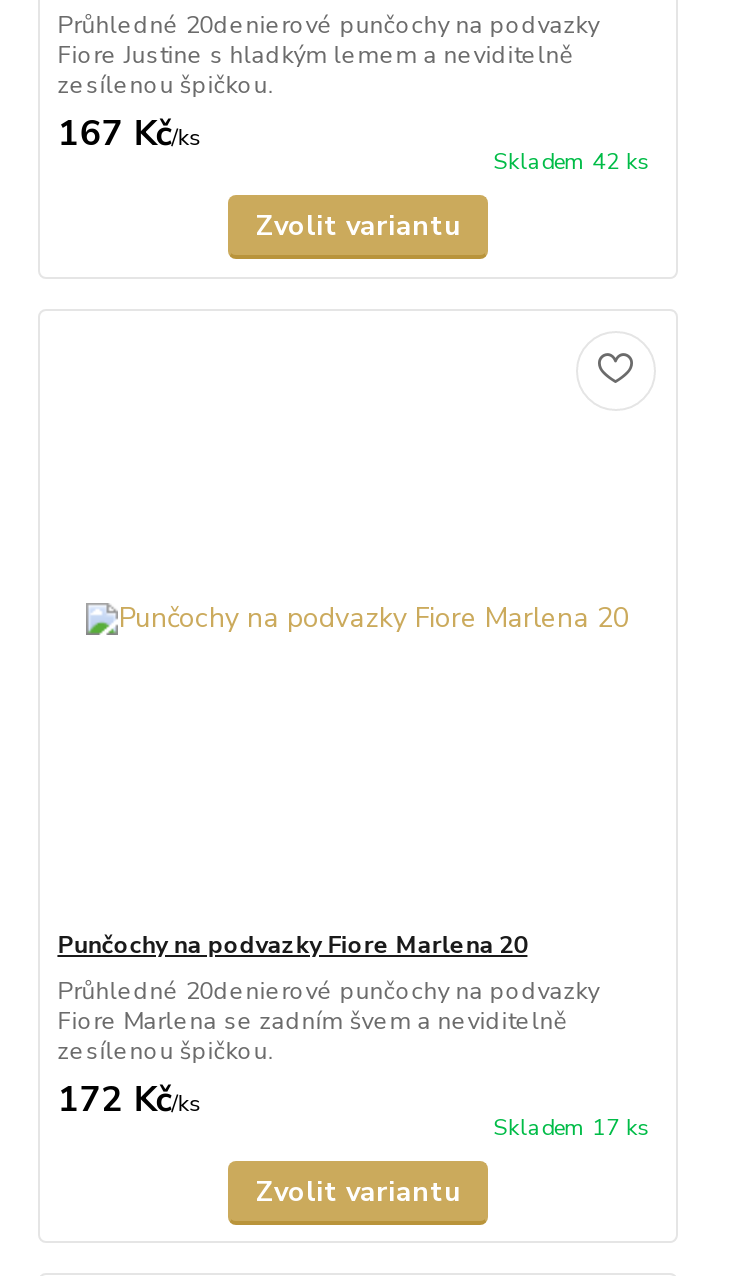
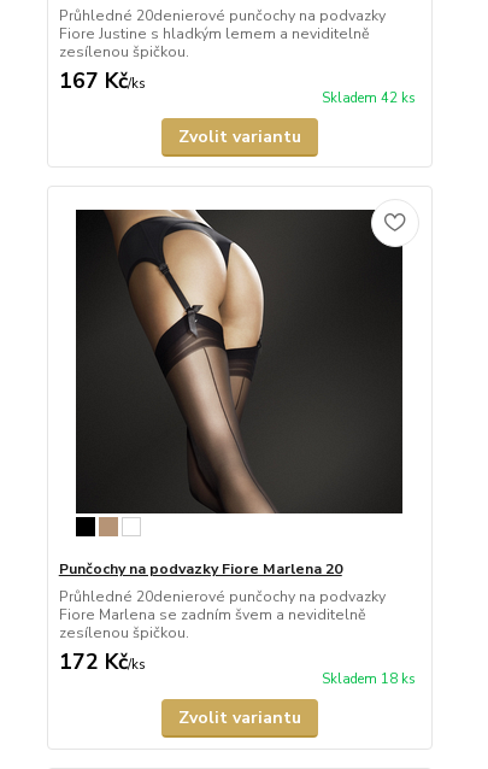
+ [image]

- Skladem 17 ks
+ Skladem 18 ks
